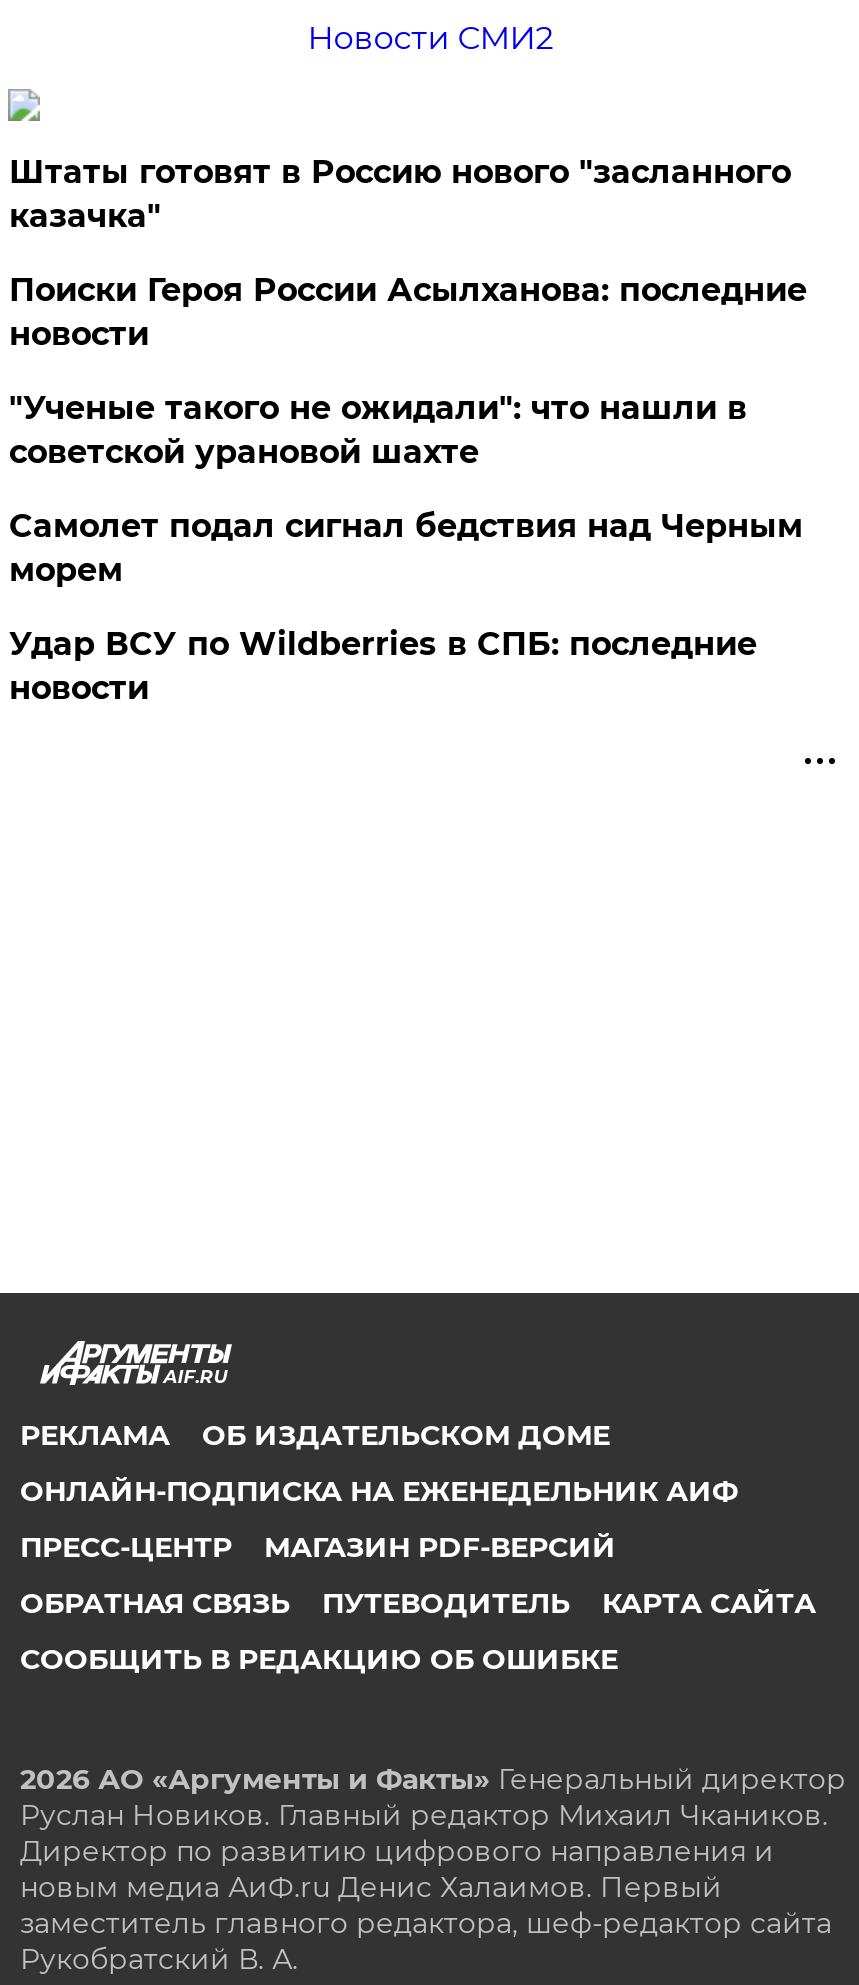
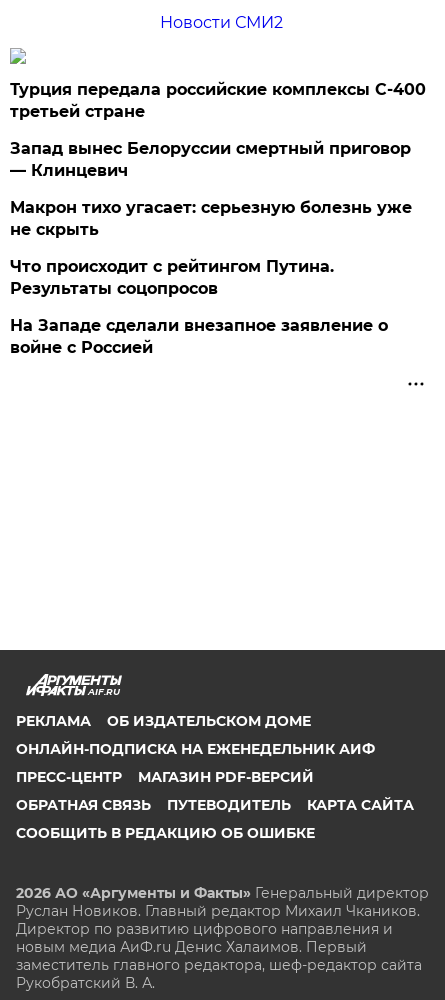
- Штаты готовят в Россию нового "засланного
- казачка"
+ Турция передала российские комплексы С-400
+ третьей стране

- Поиски Героя России Асылханова: последние
- новости
+ Запад вынес Белоруссии смертный приговор
+ — Клинцевич

- "Ученые такого не ожидали": что нашли в
- советской урановой шахте
+ Макрон тихо угасает: серьезную болезнь уже
+ не скрыть

- Самолет подал сигнал бедствия над Черным
- морем
+ Что происходит с рейтингом Путина.
+ Результаты соцопросов

- Удар ВСУ по Wildberries в СПБ: последние
- новости
+ На Западе сделали внезапное заявление о
+ войне с Россией
